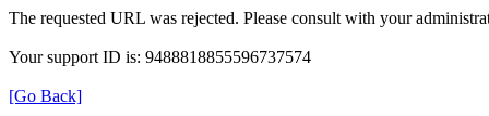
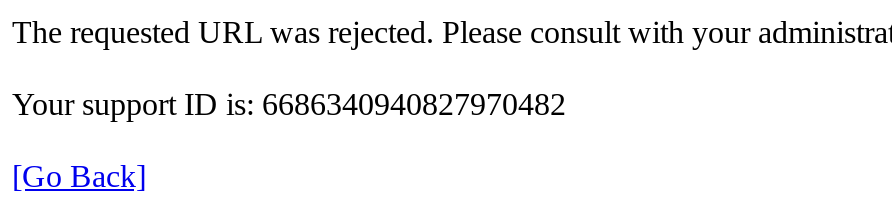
- Your support ID is: 9488818855596737574
+ Your support ID is: 6686340940827970482
